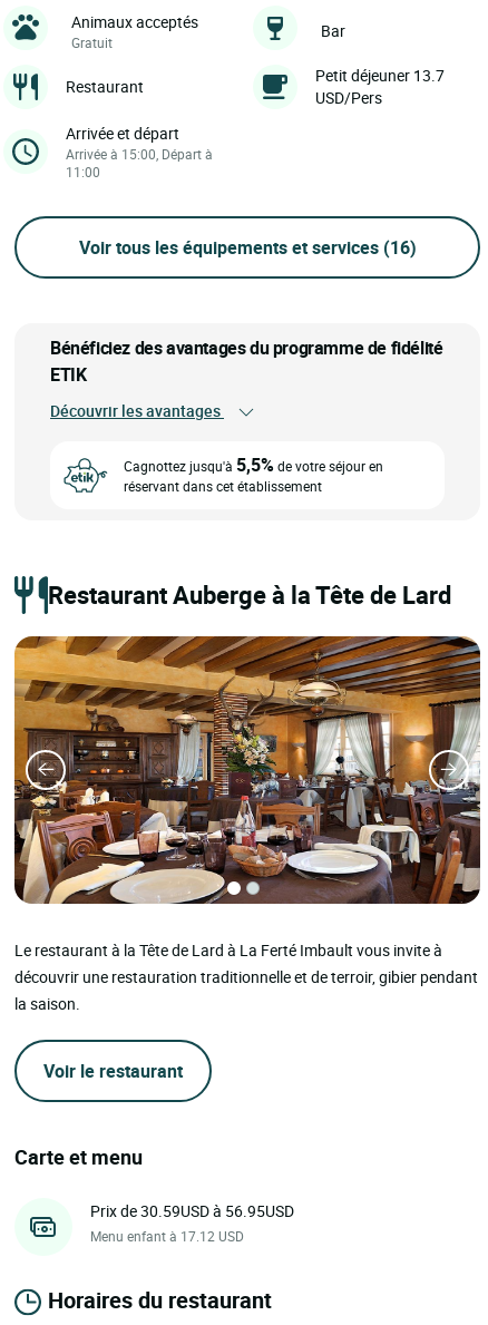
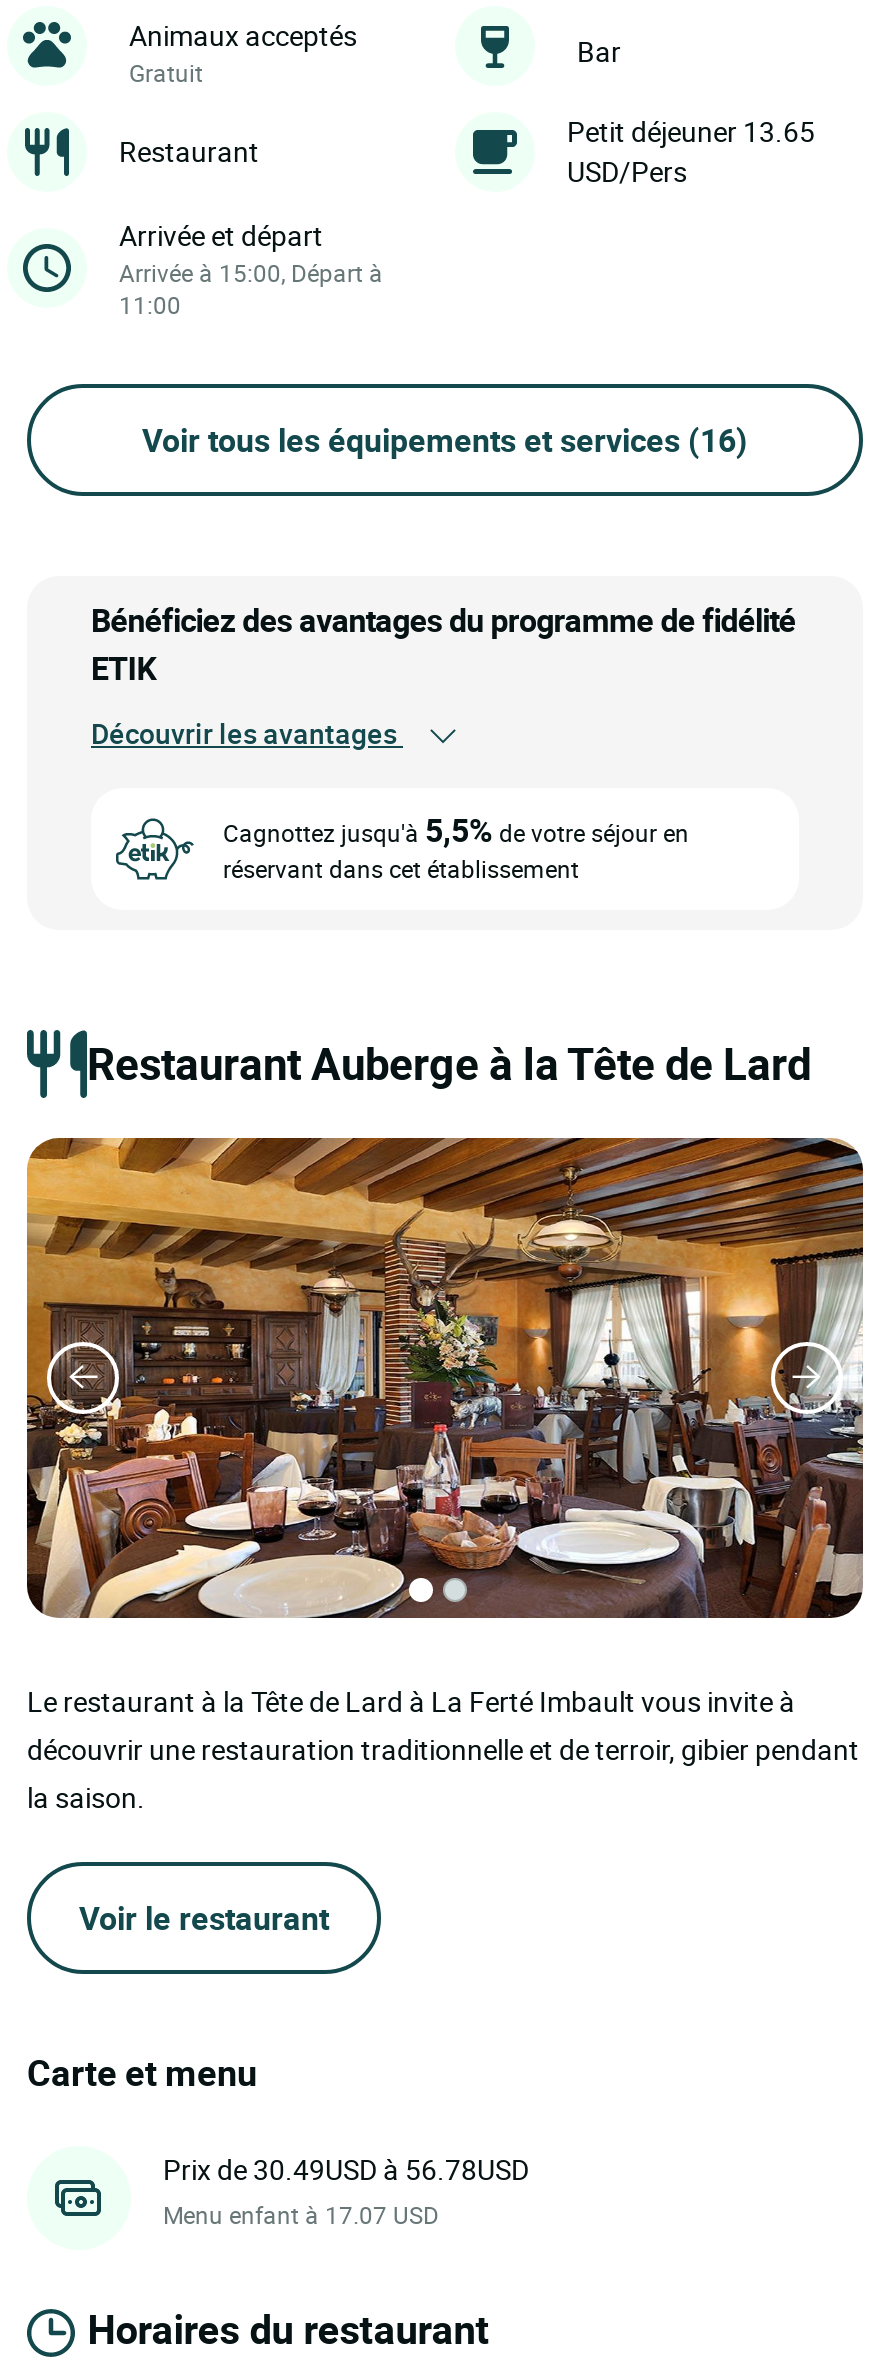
- Petit déjeuner 13.7
+ Petit déjeuner 13.65

- Prix de 30.59USD à 56.95USD
+ Prix de 30.49USD à 56.78USD

- Menu enfant à 17.12 USD
+ Menu enfant à 17.07 USD
